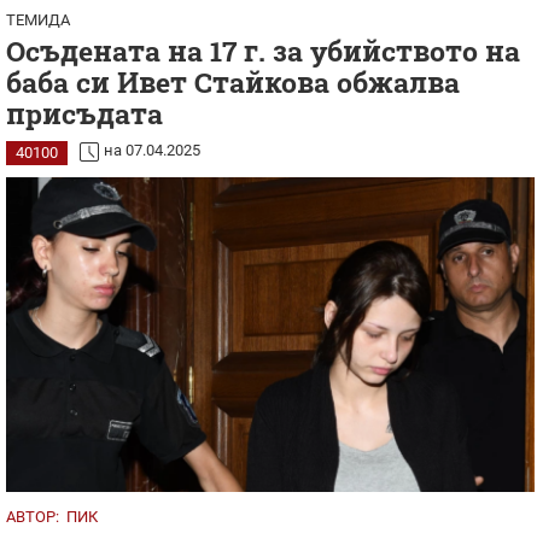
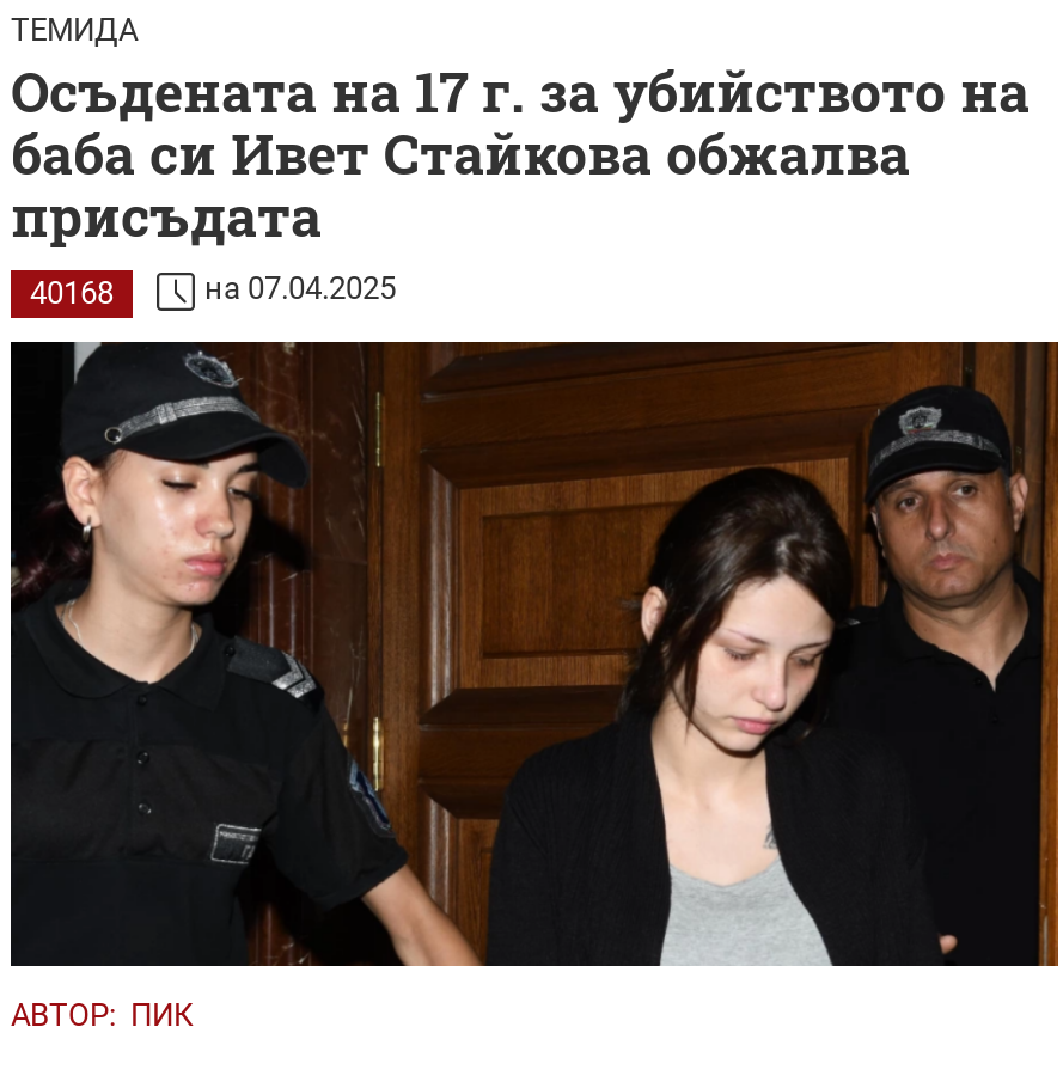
- 40100
+ 40168
